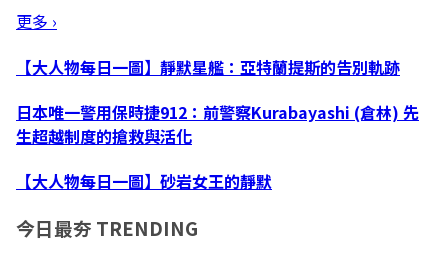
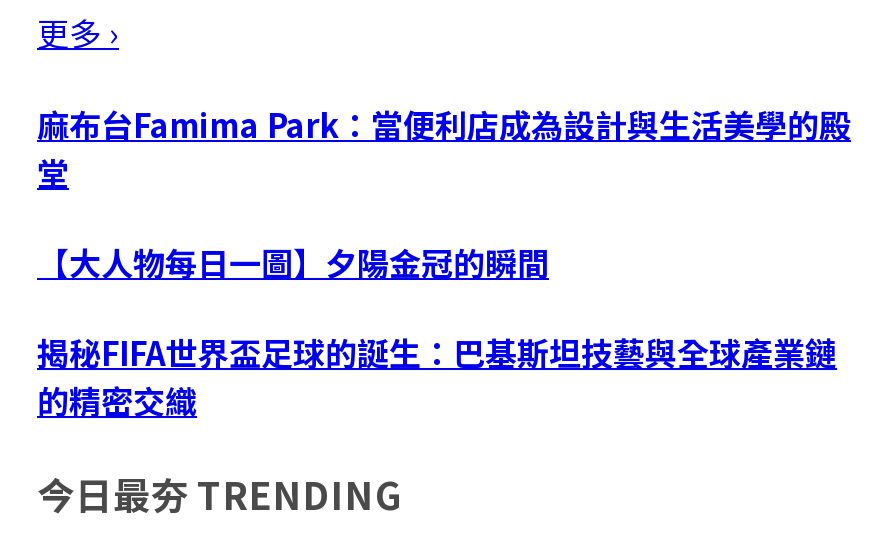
- 【大人物每日一圖】靜默星艦：亞特蘭提斯的告別軌跡
+ 麻布台Famima Park：當便利店成為設計與生活美學的殿
+ 堂

- 日本唯一警用保時捷912：前警察Kurabayashi (倉林) 先
- 生超越制度的搶救與活化
+ 【大人物每日一圖】夕陽金冠的瞬間

- 【大人物每日一圖】砂岩女王的靜默
+ 揭秘FIFA世界盃足球的誕生：巴基斯坦技藝與全球產業鏈
+ 的精密交織
